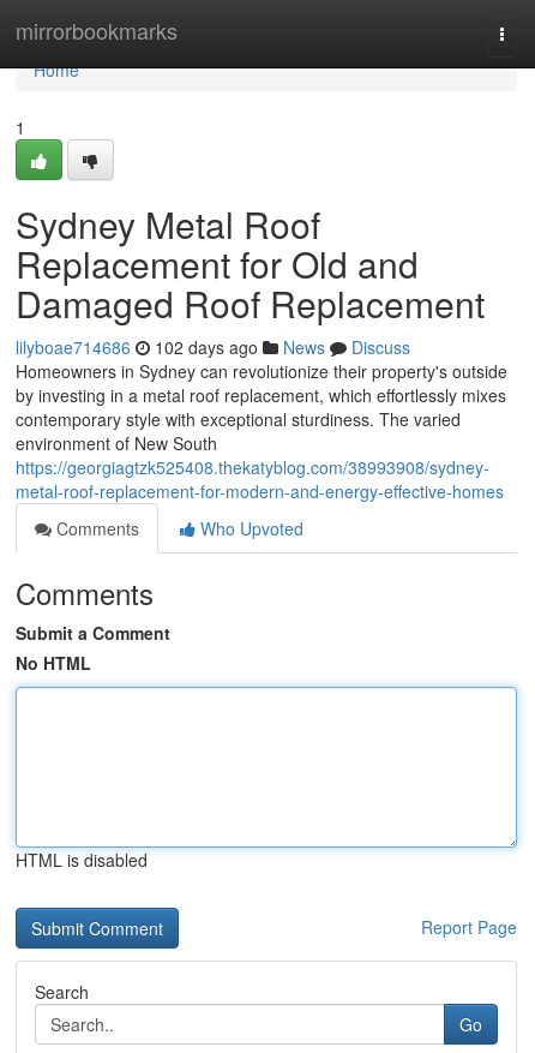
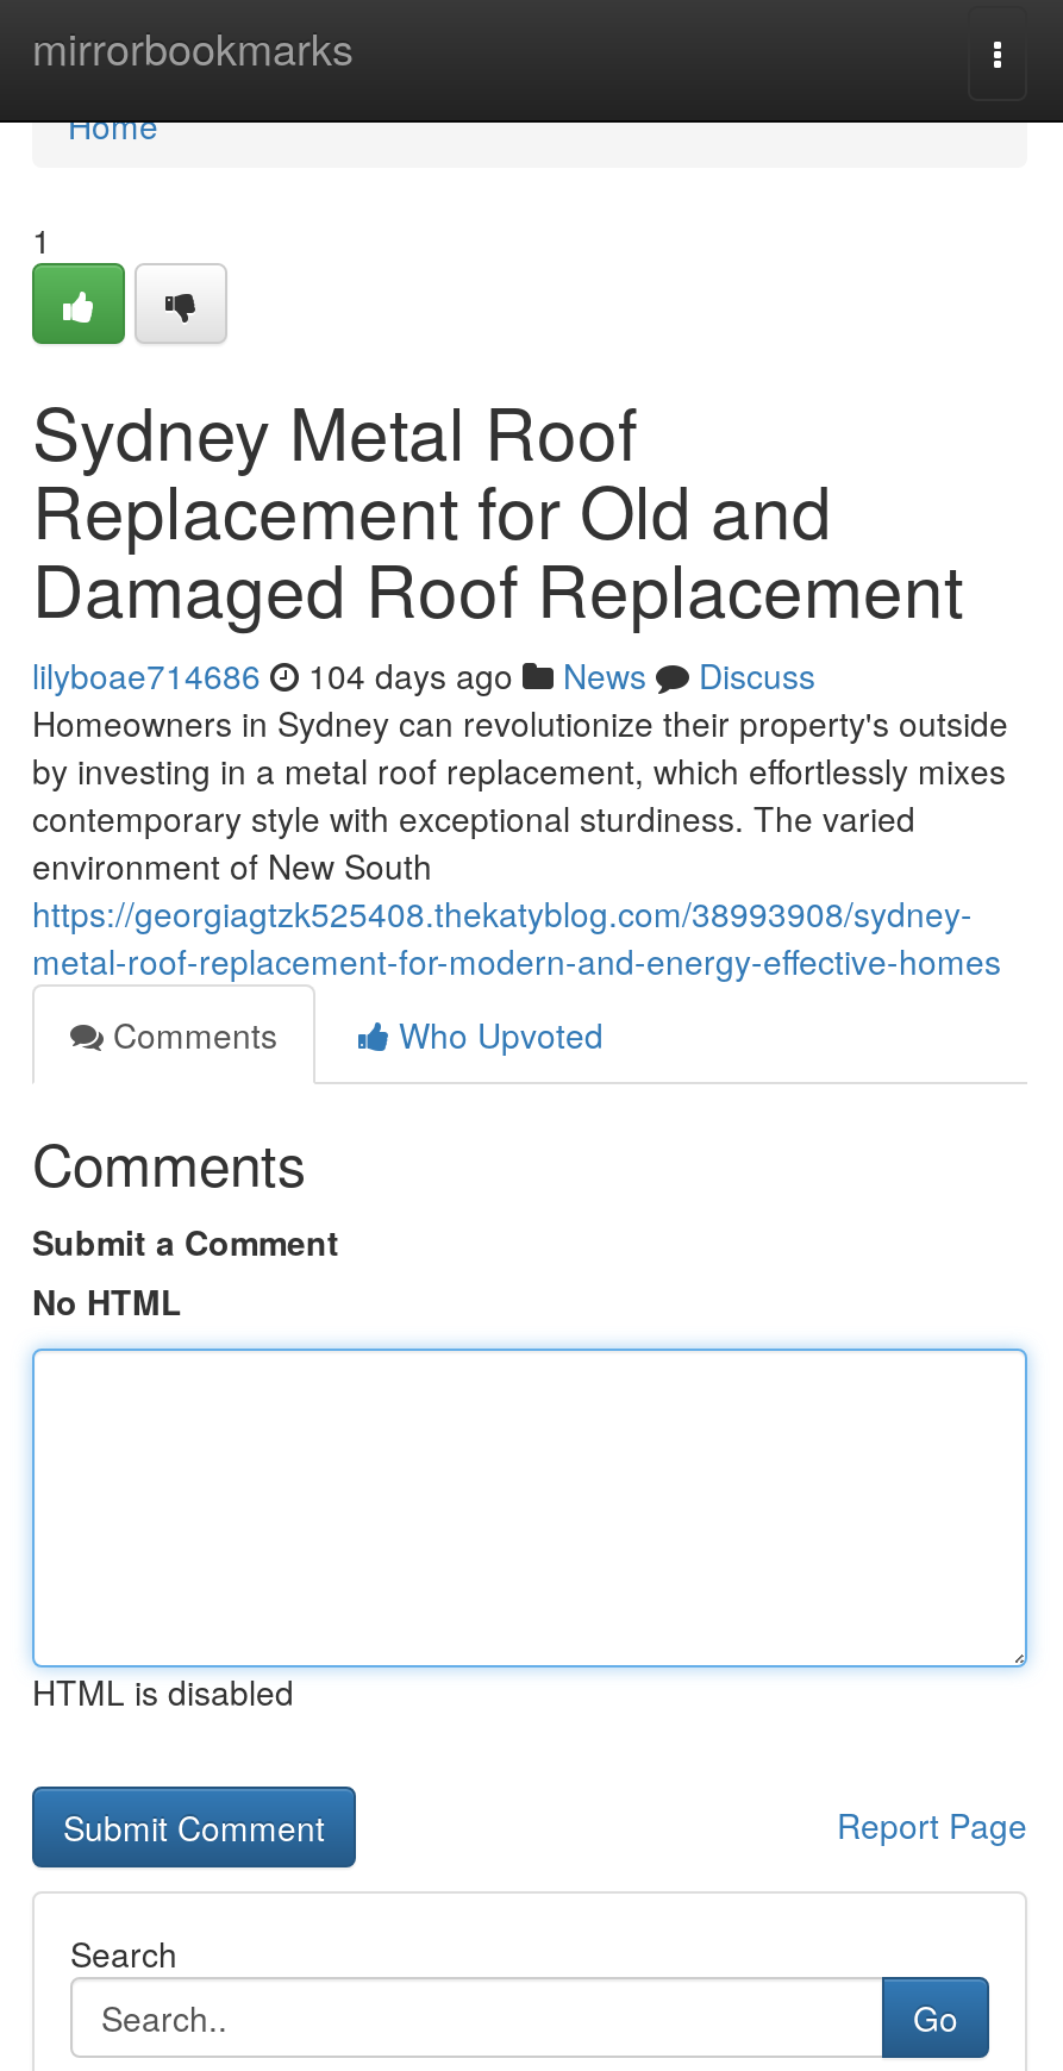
- lilyboae714686 102 days ago News Discuss
+ lilyboae714686 104 days ago News Discuss
